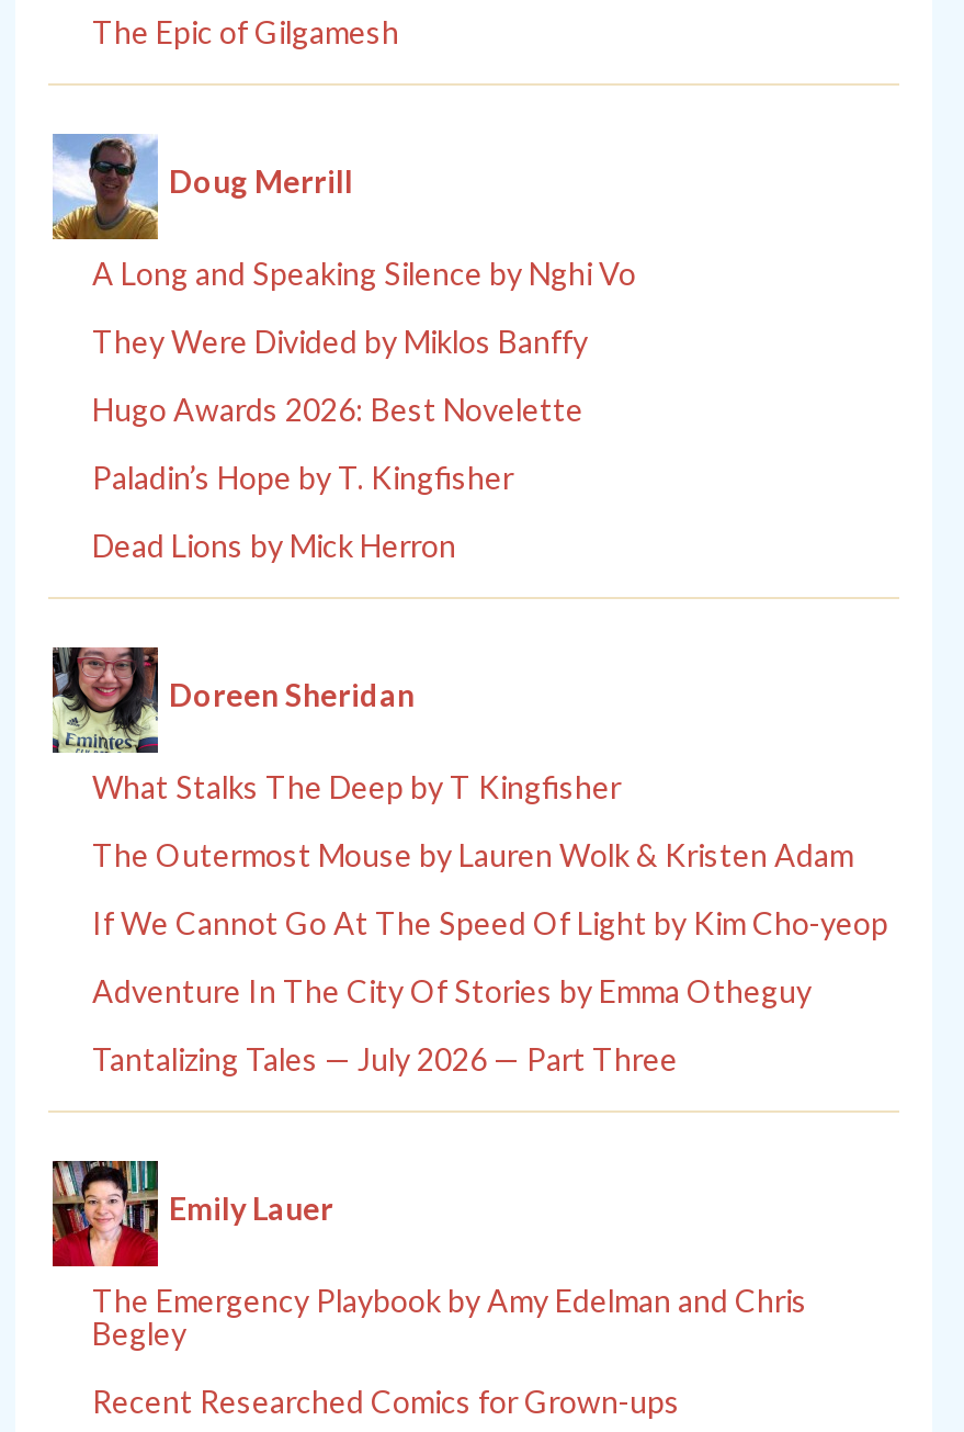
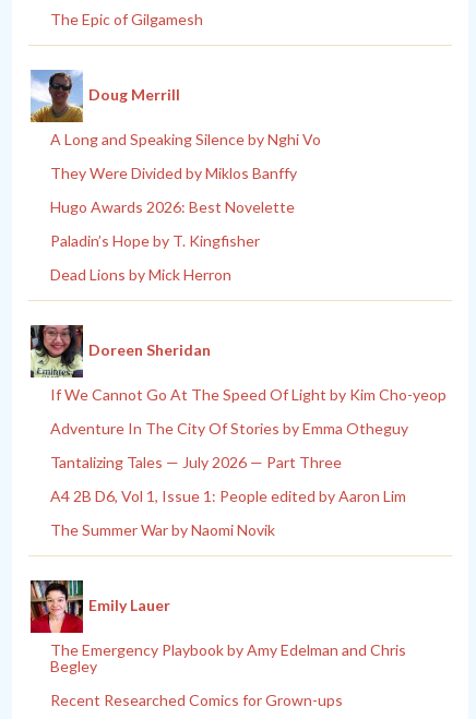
- What Stalks The Deep by T Kingfisher
- The Outermost Mouse by Lauren Wolk & Kristen Adam

moved up: If We Cannot Go At The Speed Of Light by Kim Cho-yeop | Adventure In The City Of Stories by Emma Otheguy | Tantalizing Tales — July 2026 — Part Three

+ A4 2B D6, Vol 1, Issue 1: People edited by Aaron Lim
+ The Summer War by Naomi Novik
